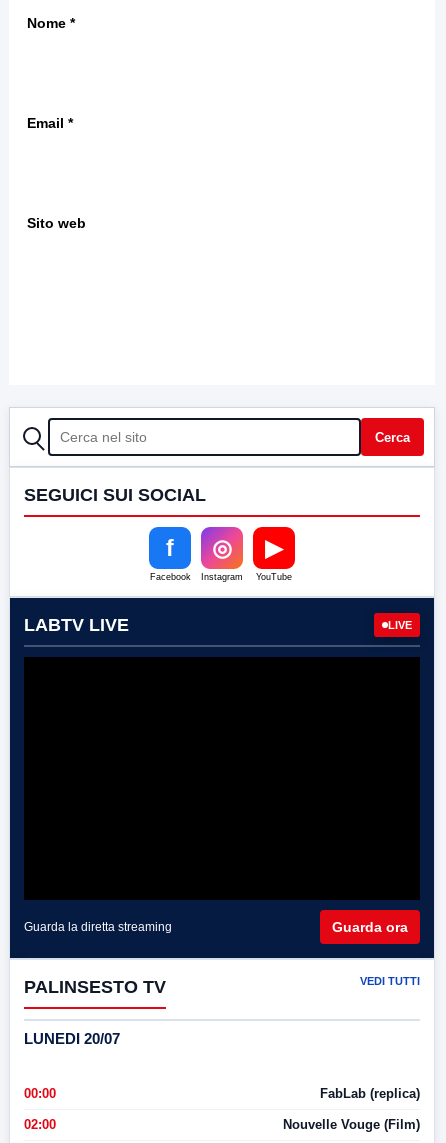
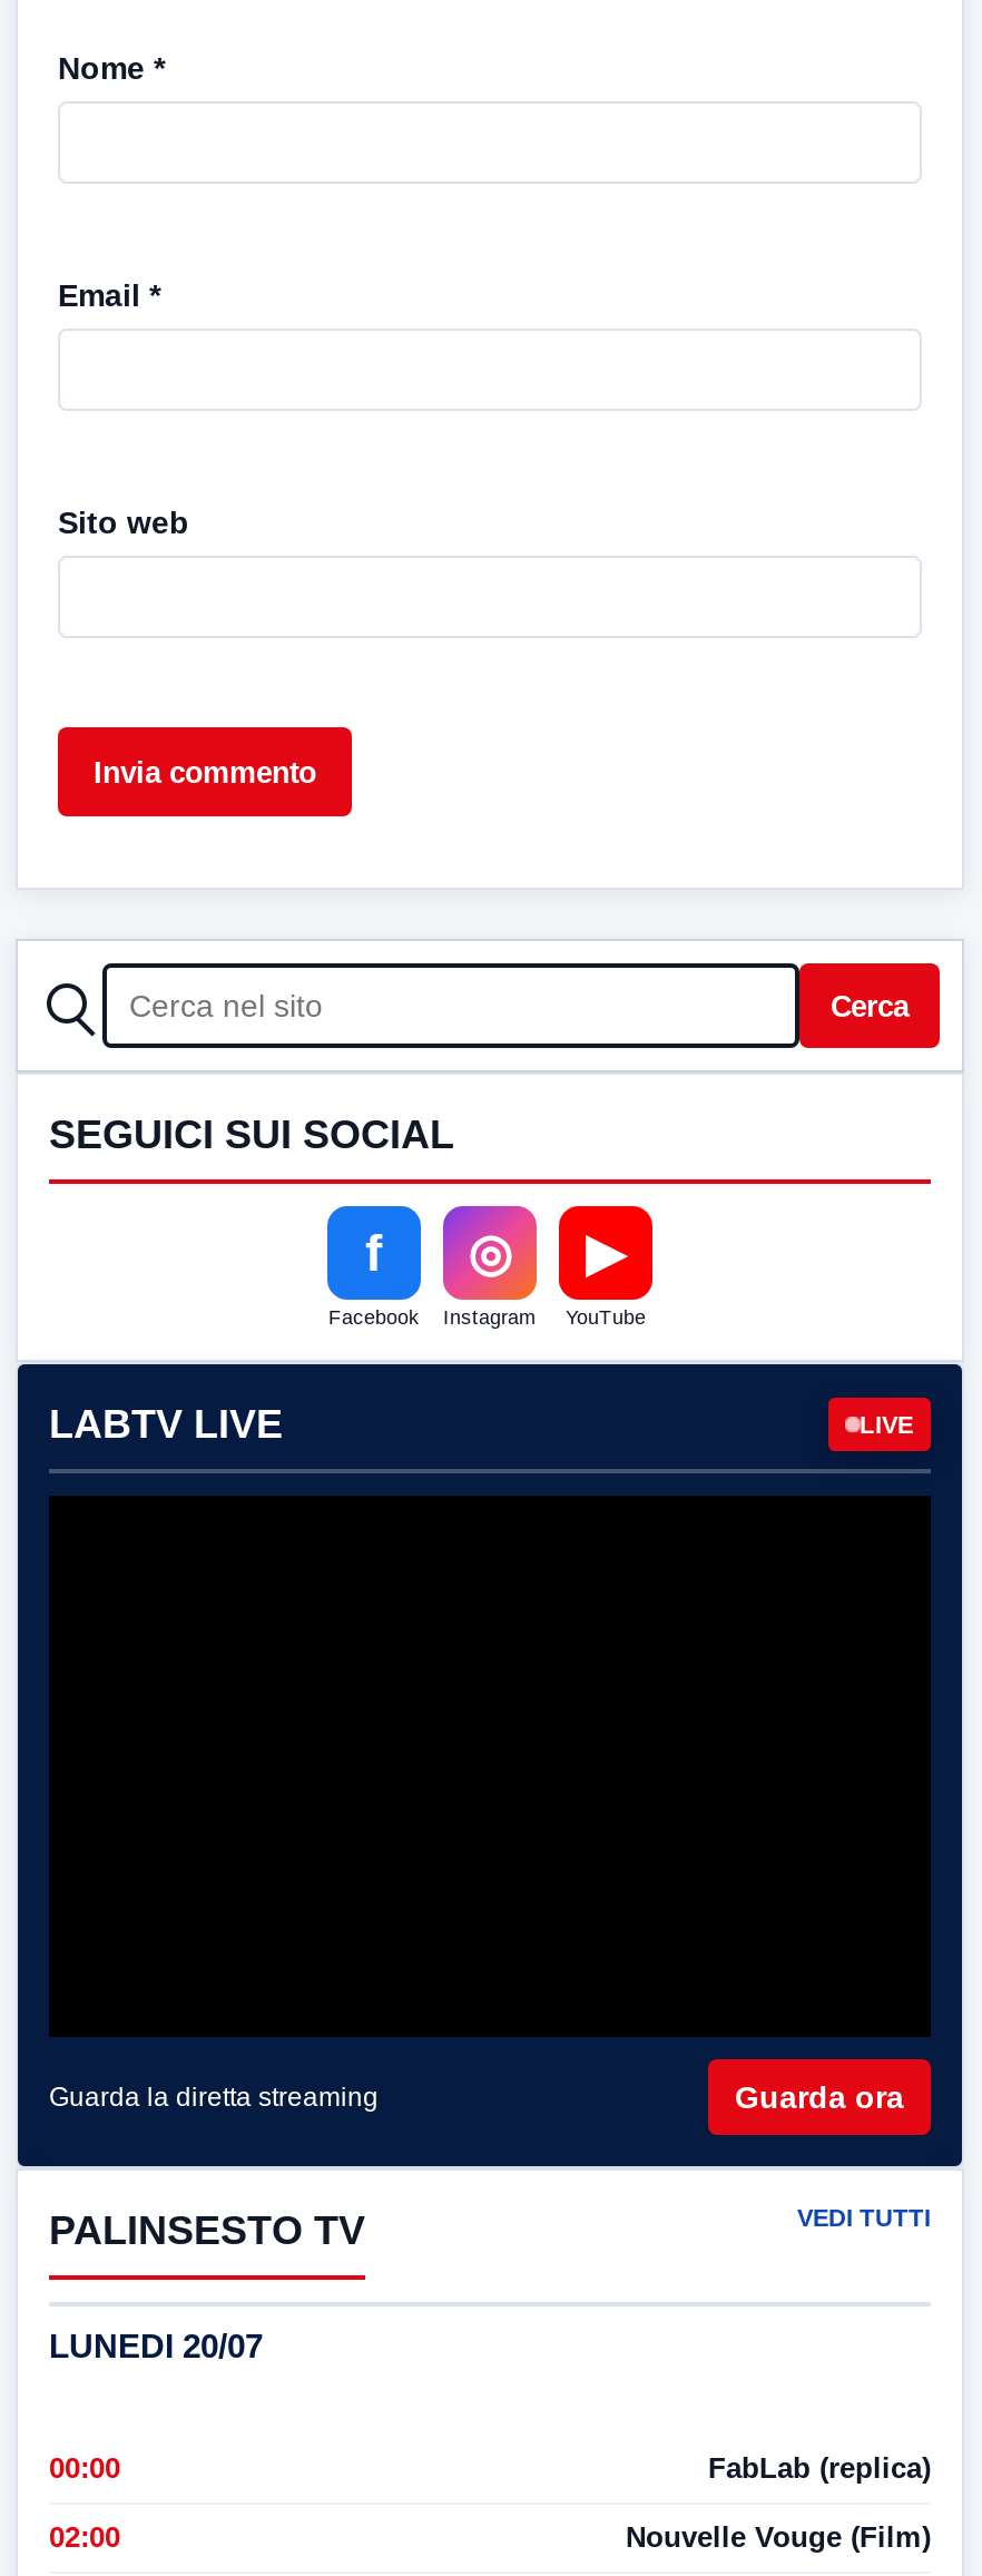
+ [image]
